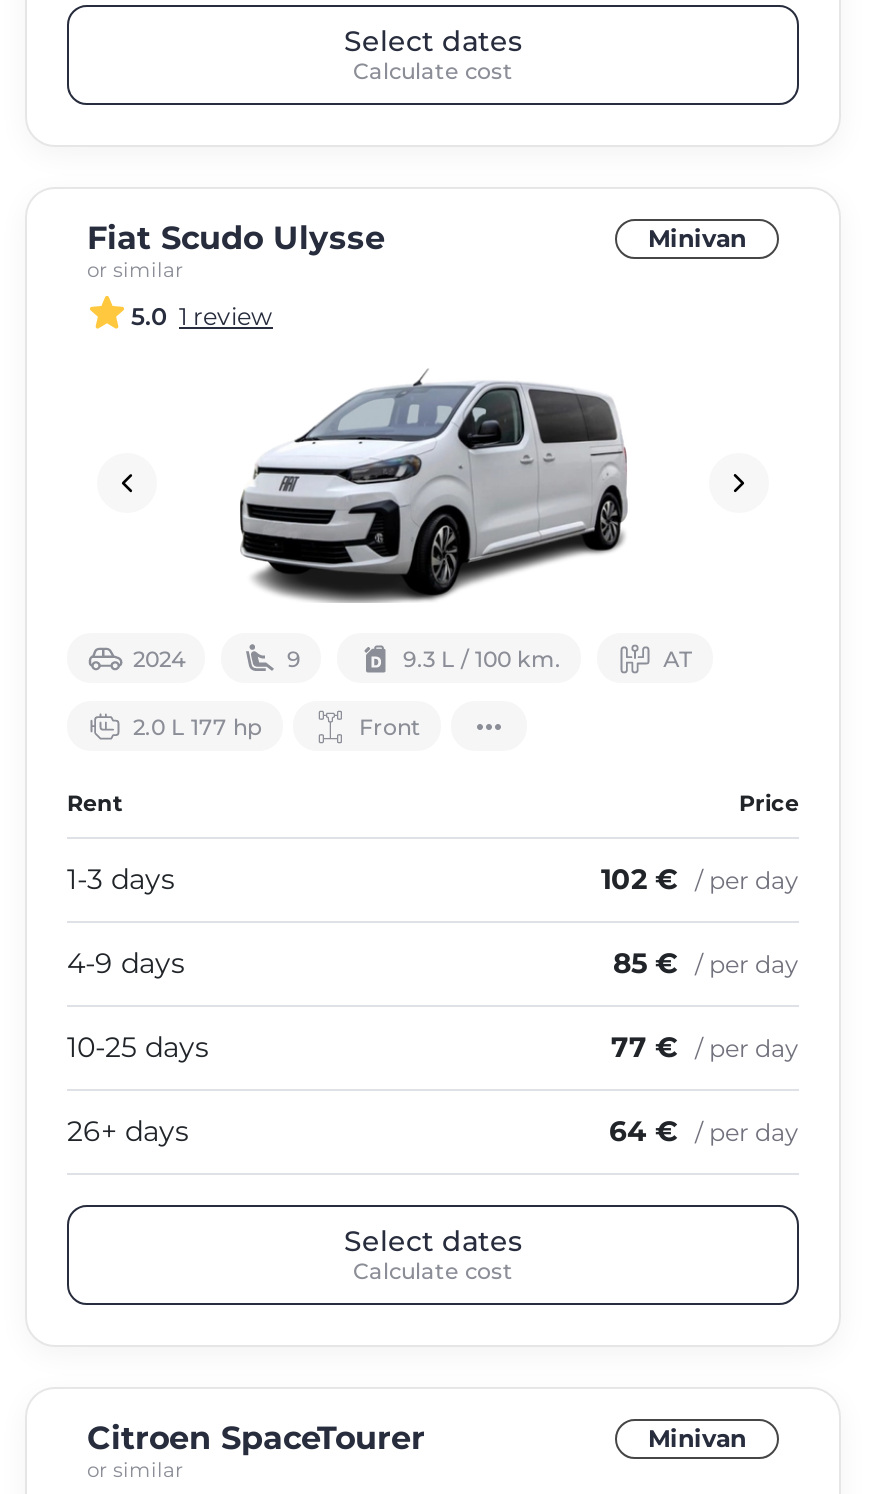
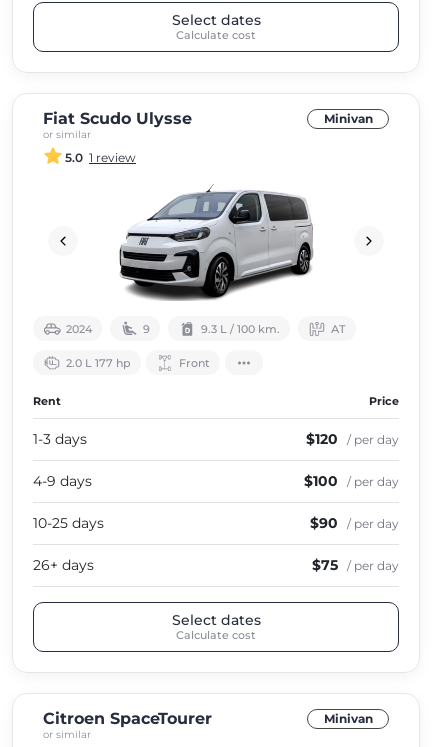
- 102 € / per day
+ $120 / per day

- 85 € / per day
+ $100 / per day

- 77 € / per day
+ $90 / per day

- 64 € / per day
+ $75 / per day
